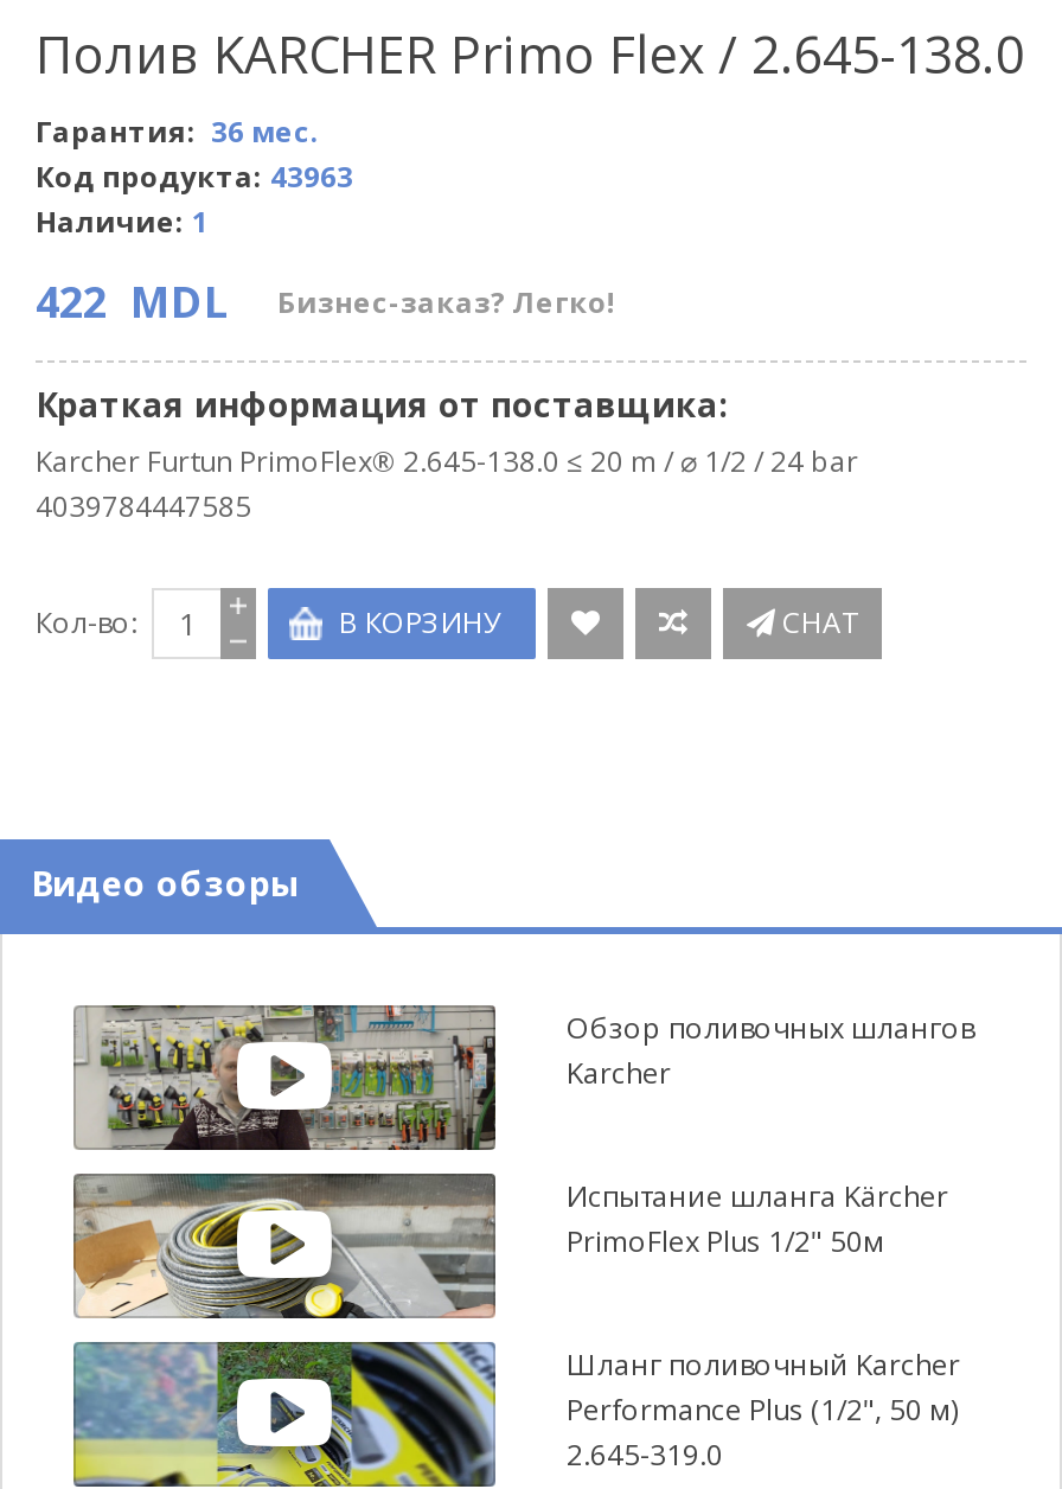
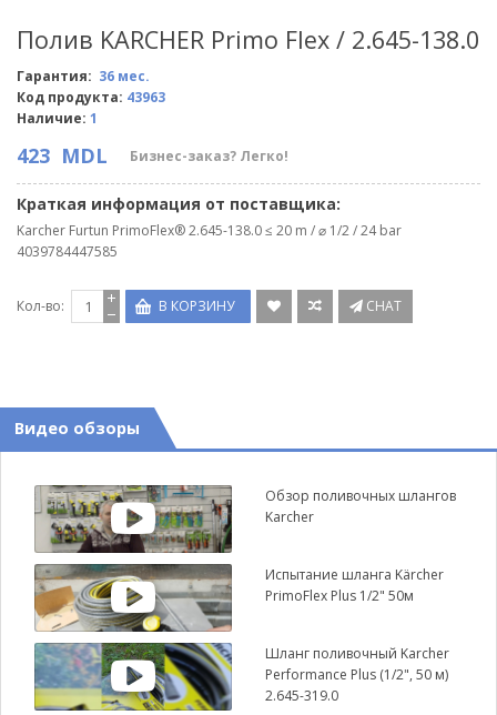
- 422 MDL Бизнес-заказ? Легко!
+ 423 MDL Бизнес-заказ? Легко!
